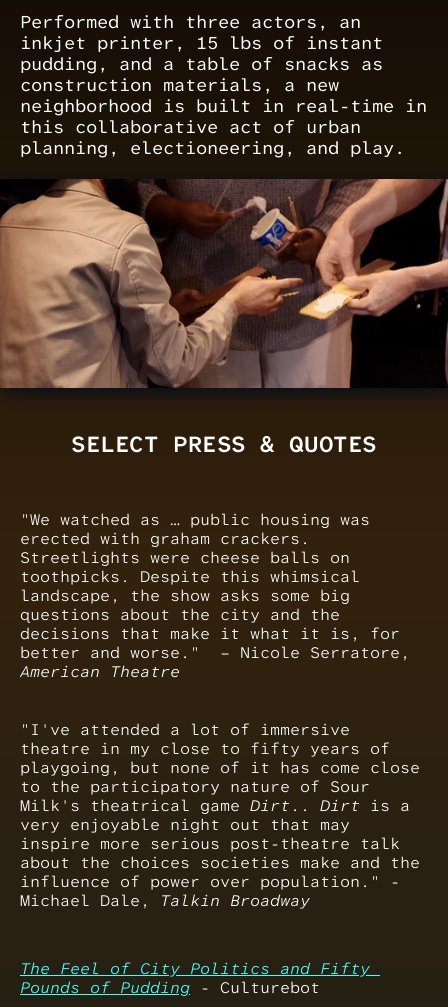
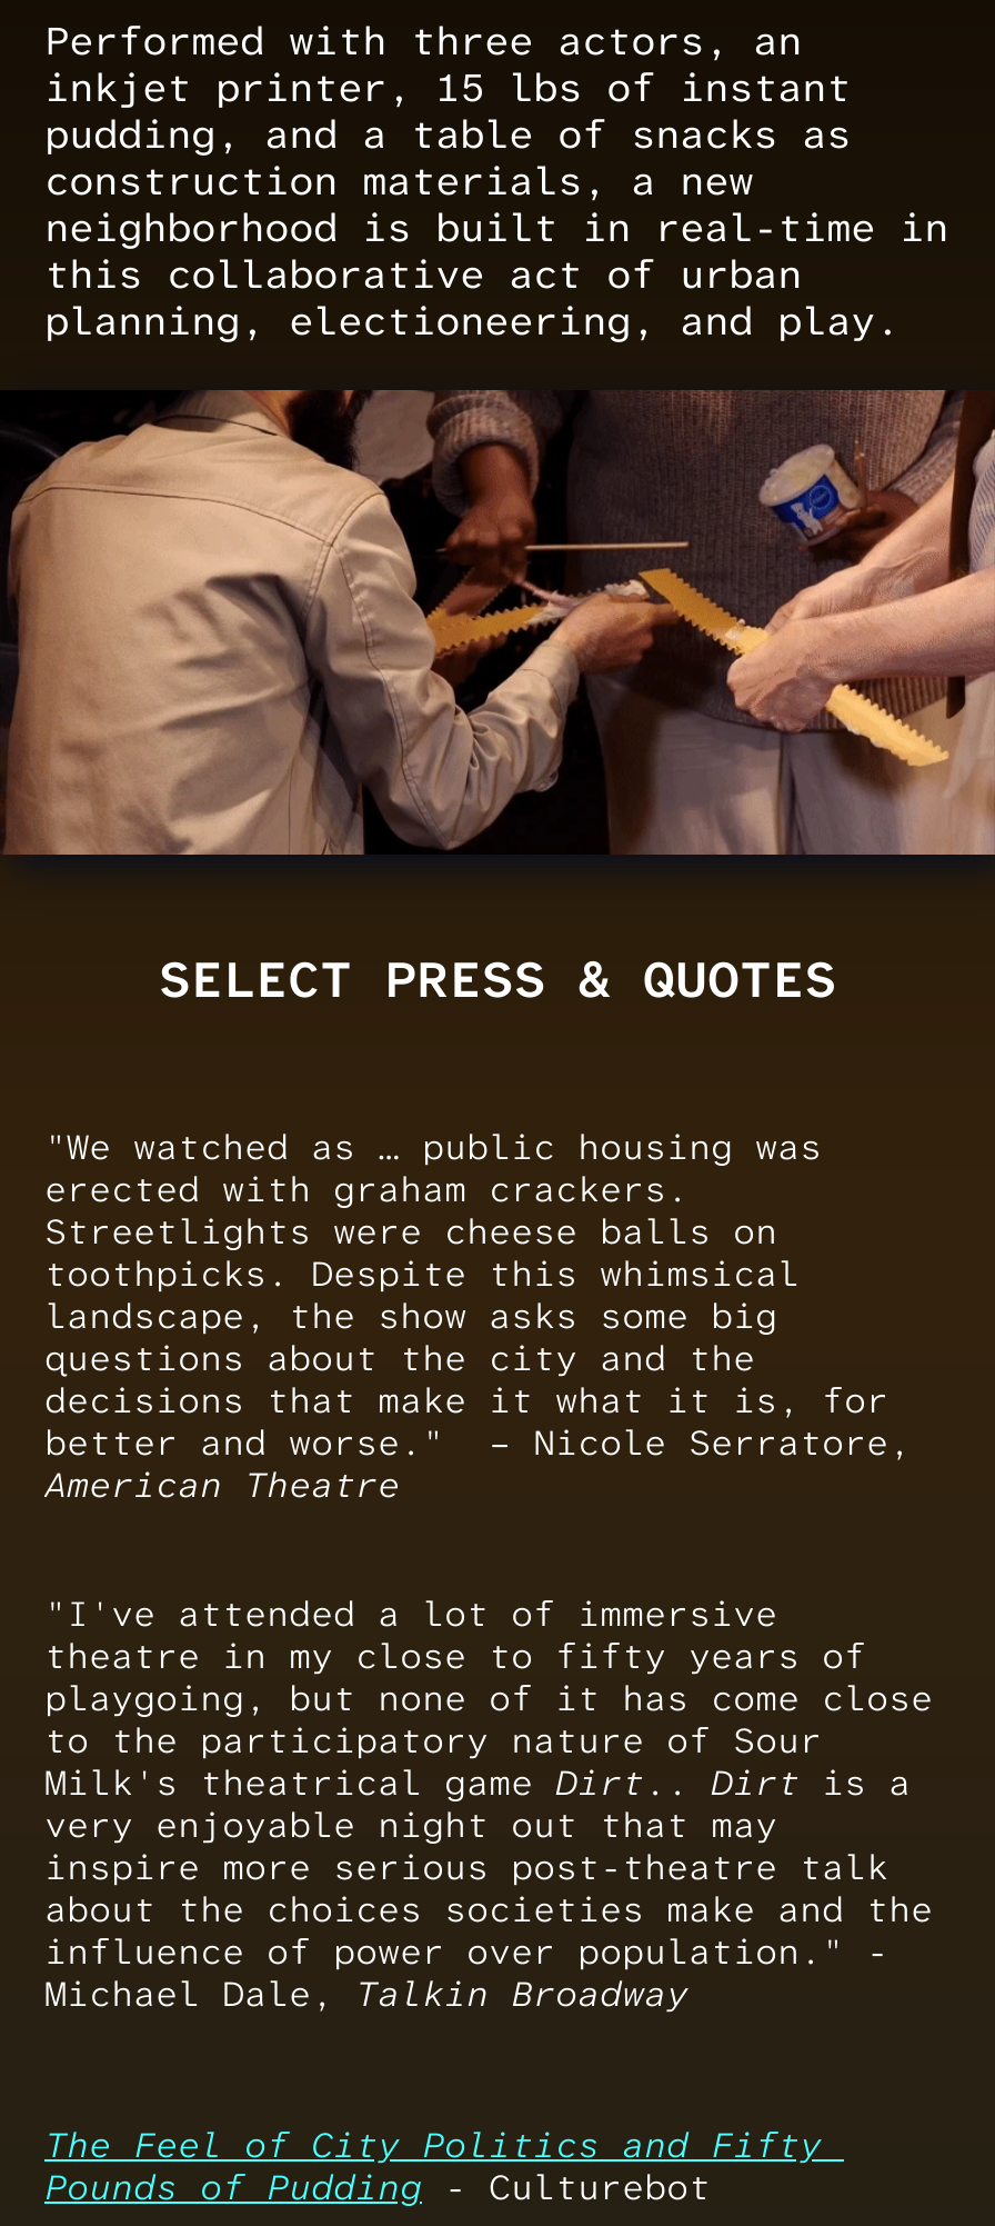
- [image]
+ [image]
